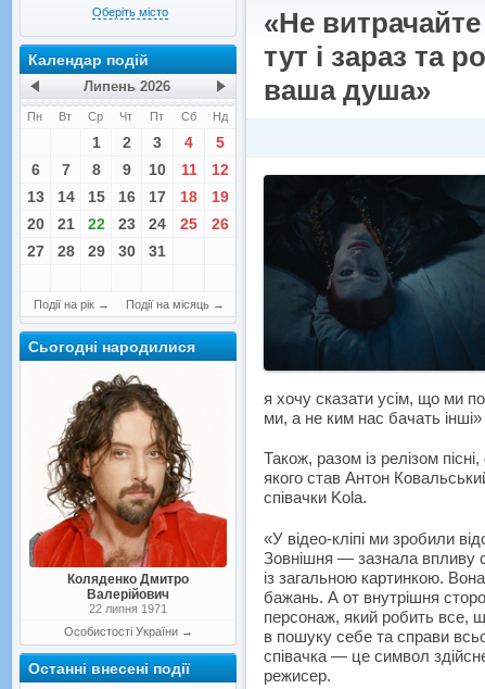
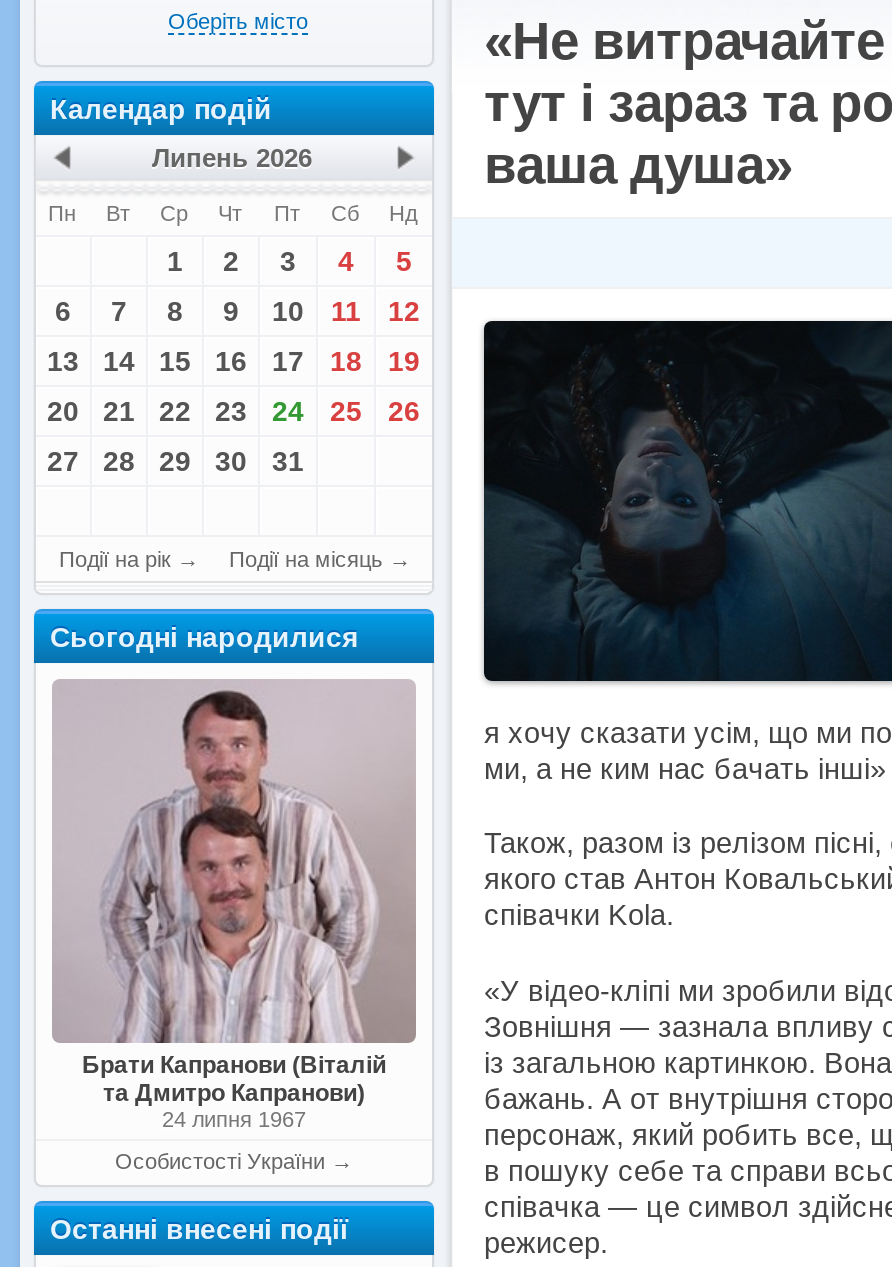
- [image]
- Коляденко Дмитро
- Валерійович
- 22 липня 1971
+ [image]
+ Брати Капранови (Віталій
+ та Дмитро Капранови)
+ 24 липня 1967
